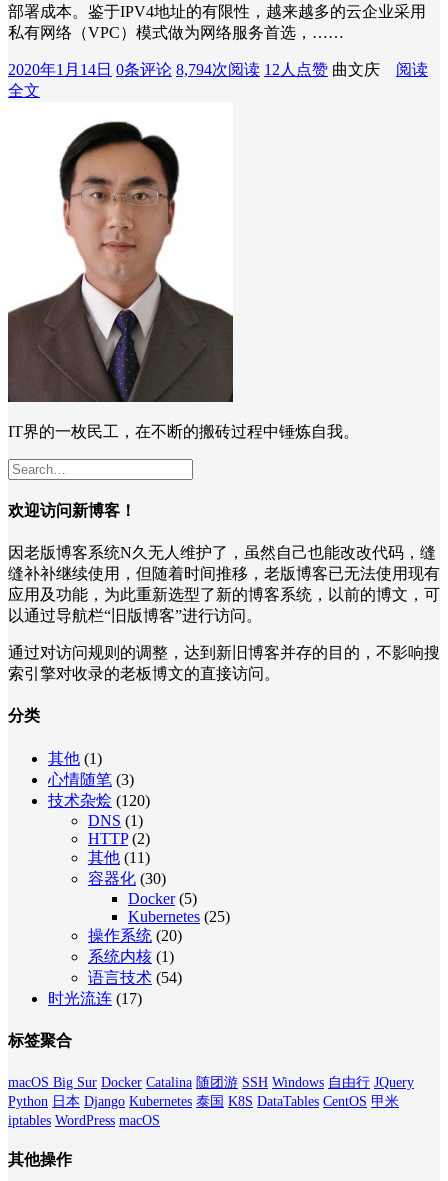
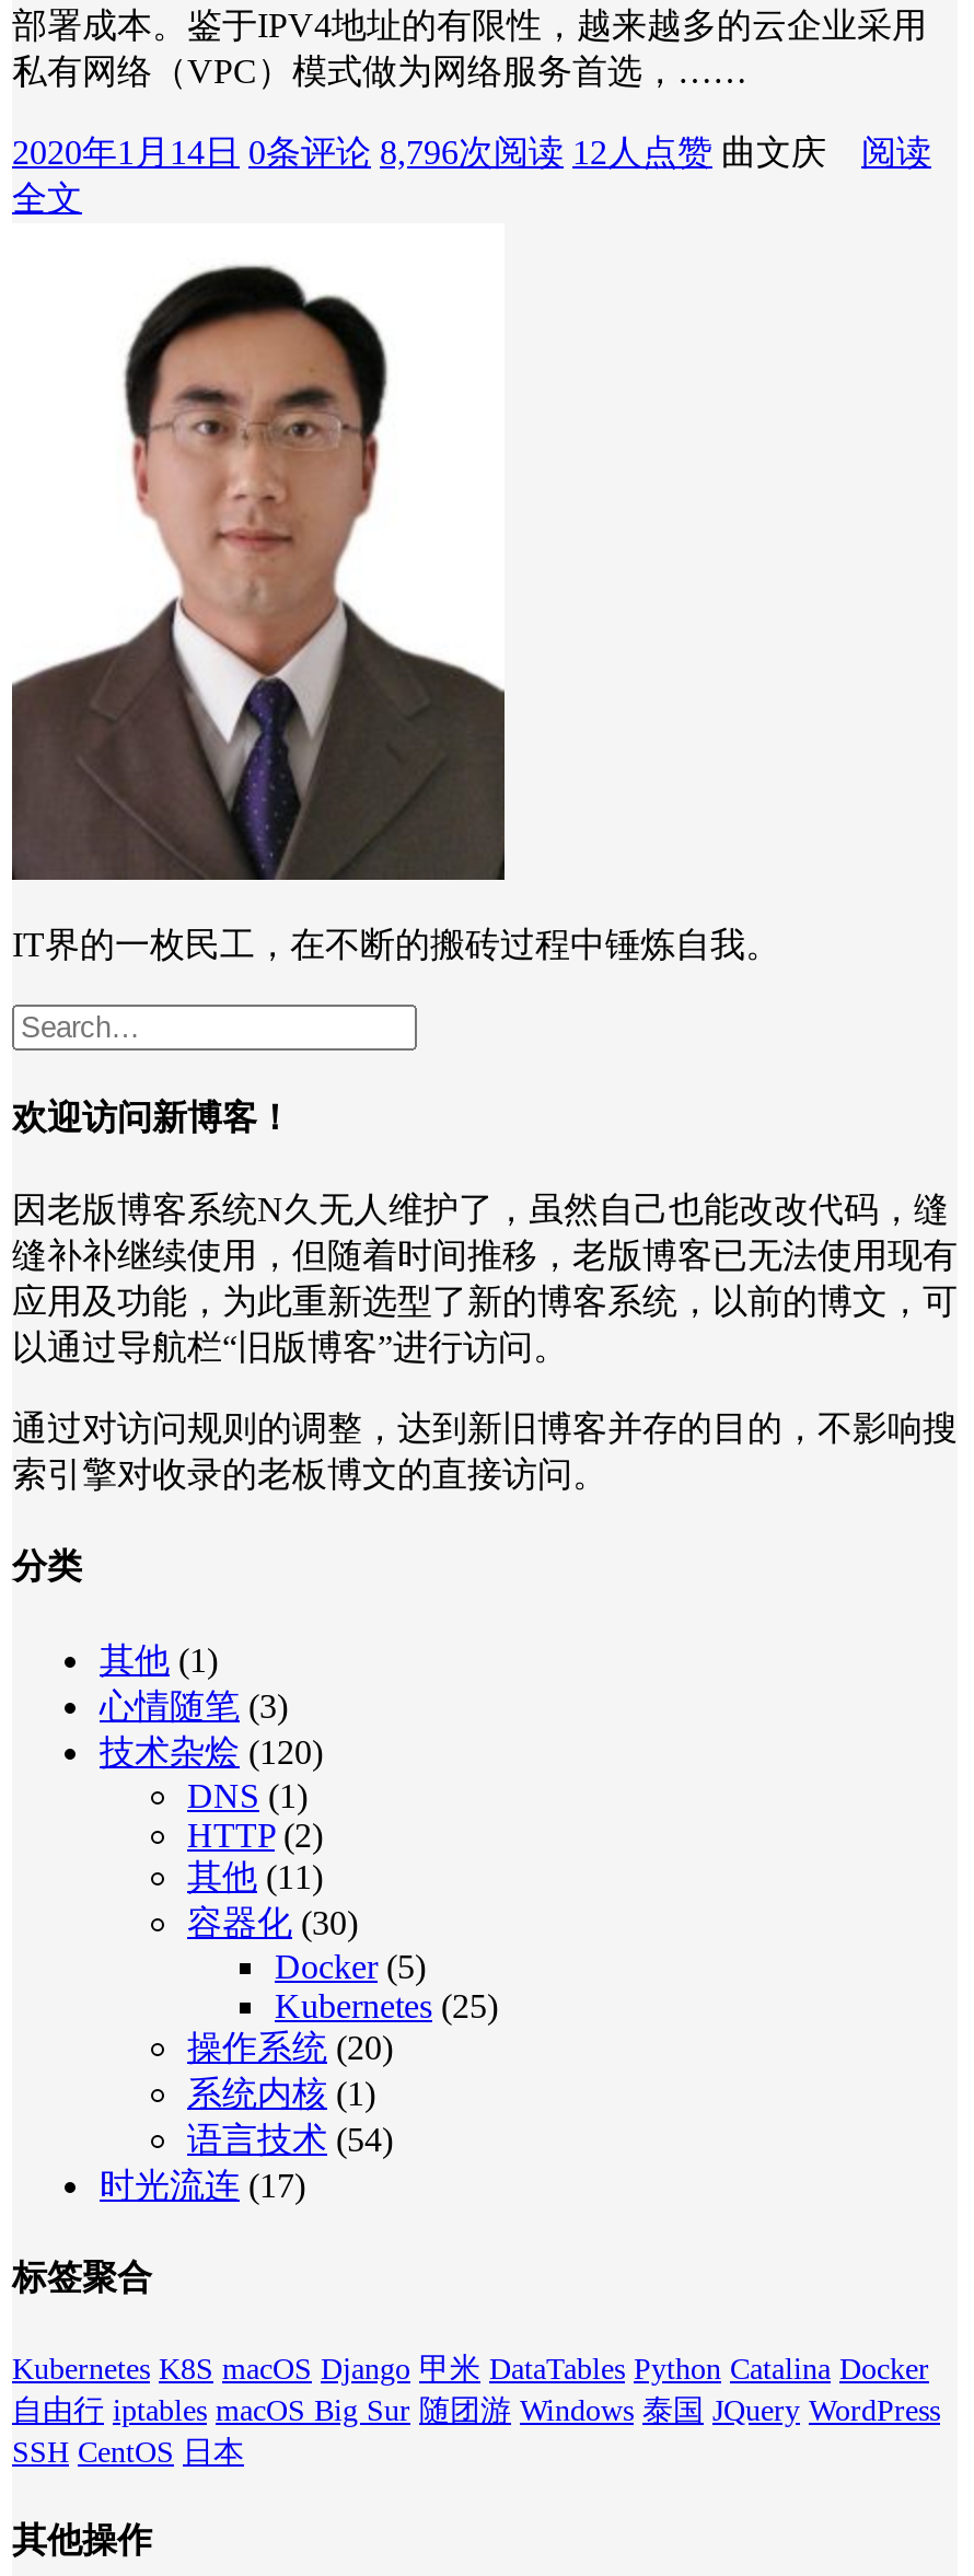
- 2020年1月14日 0条评论 8,794次阅读 12人点赞 曲文庆阅读
+ 2020年1月14日 0条评论 8,796次阅读 12人点赞 曲文庆阅读

- macOS Big Sur Docker Catalina 随团游 SSH Windows 自由行 JQuery
- Python 日本 Django Kubernetes 泰国 K8S DataTables CentOS 甲米
- iptables WordPress macOS
+ Kubernetes K8S macOS Django 甲米 DataTables Python Catalina Docker
+ 自由行 iptables macOS Big Sur 随团游 Windows 泰国 JQuery WordPress
+ SSH CentOS 日本
